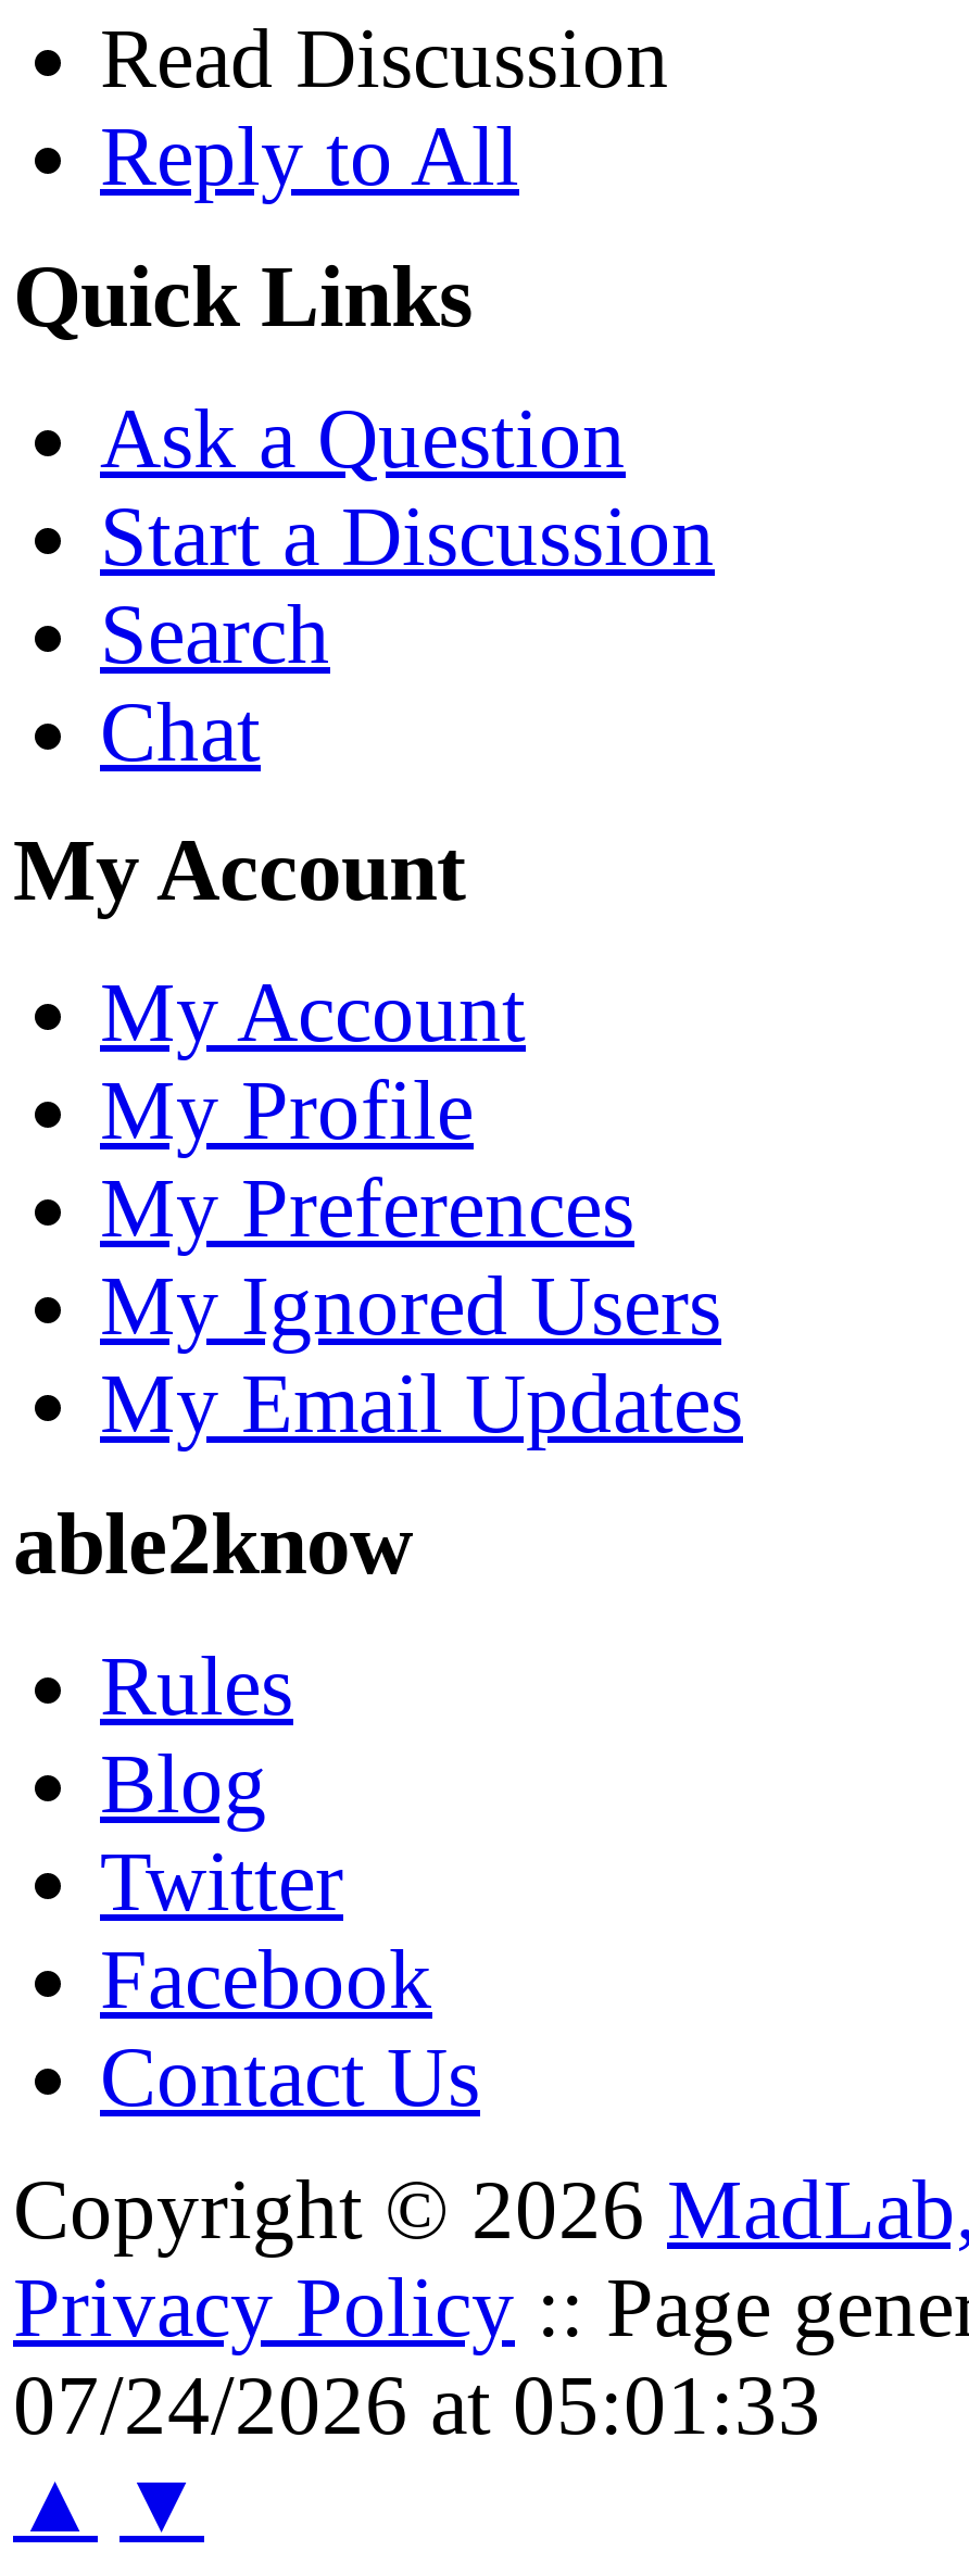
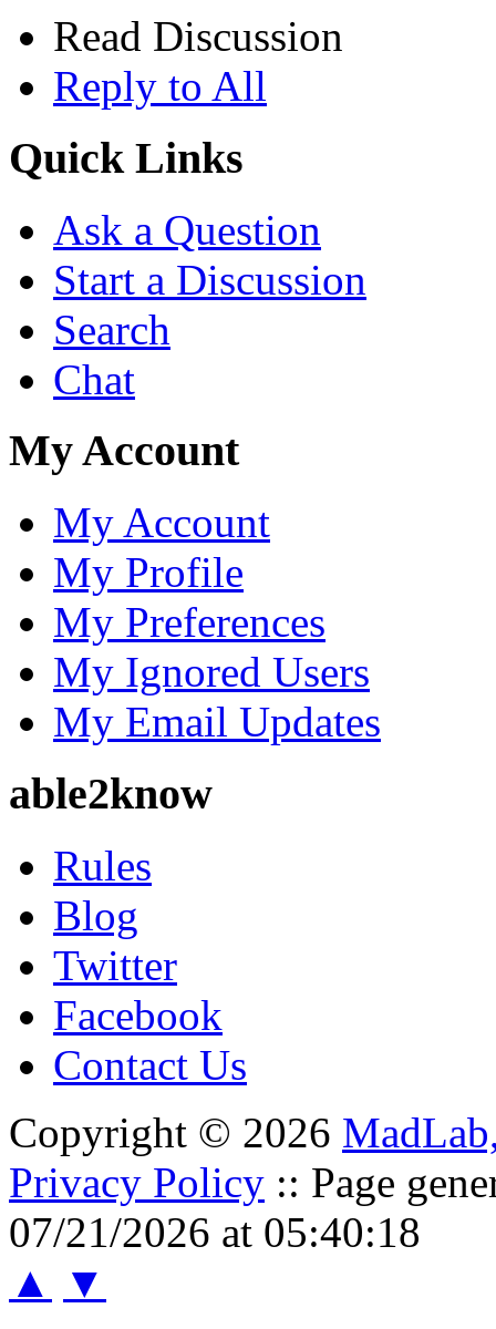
- 07/24/2026 at 05:01:33
+ 07/21/2026 at 05:40:18
